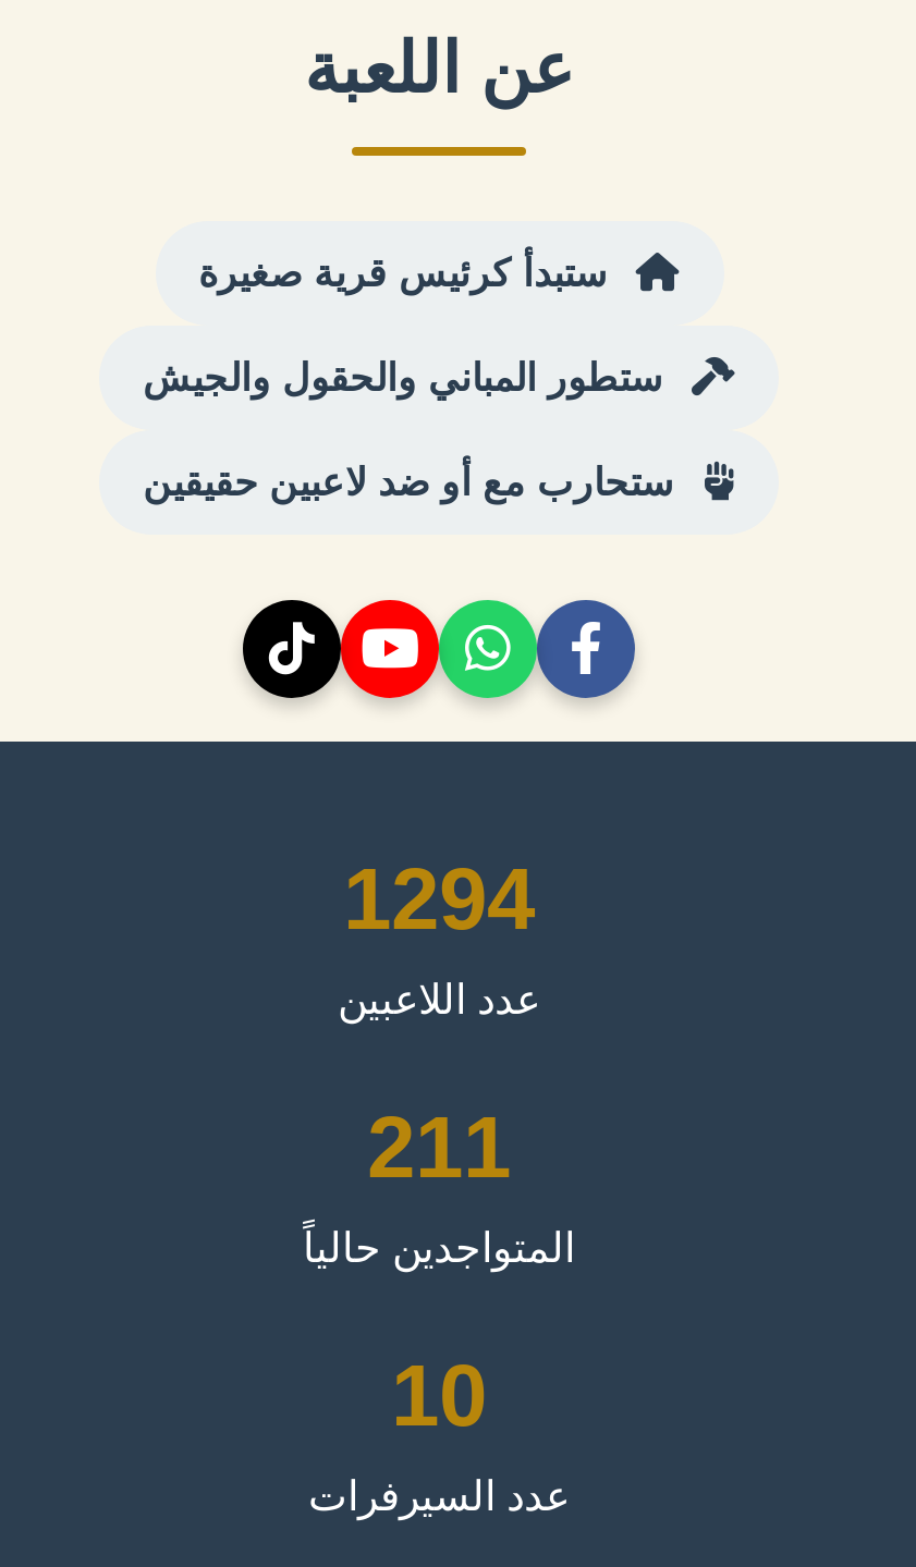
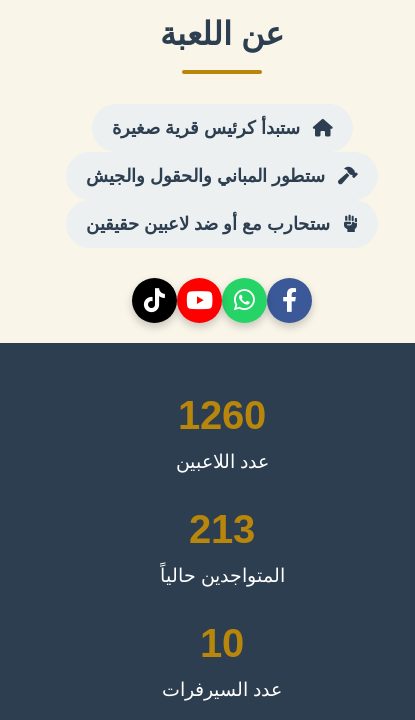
- 1294
+ 1260

- 211
+ 213
